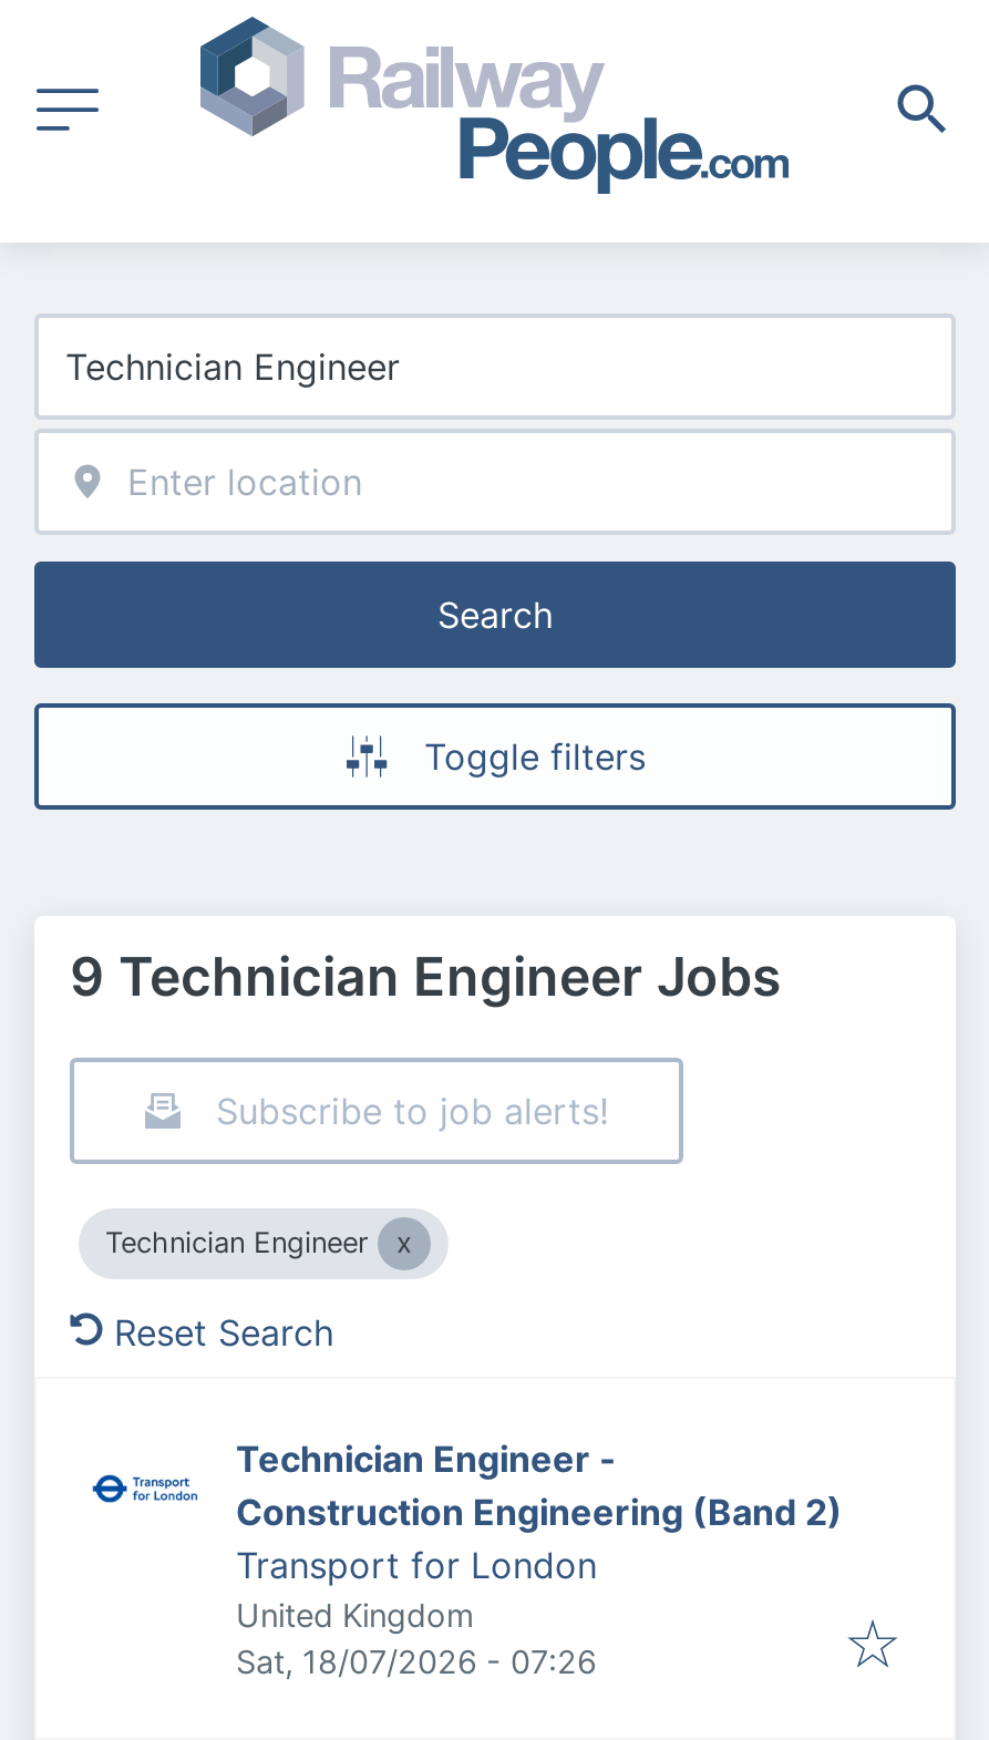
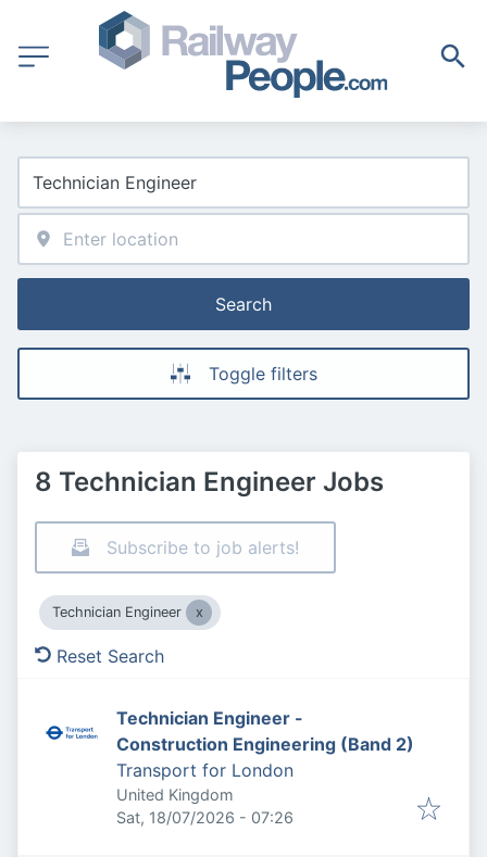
- 9 Technician Engineer Jobs
+ 8 Technician Engineer Jobs
